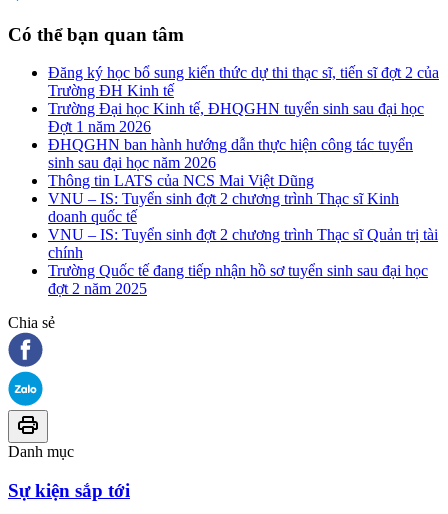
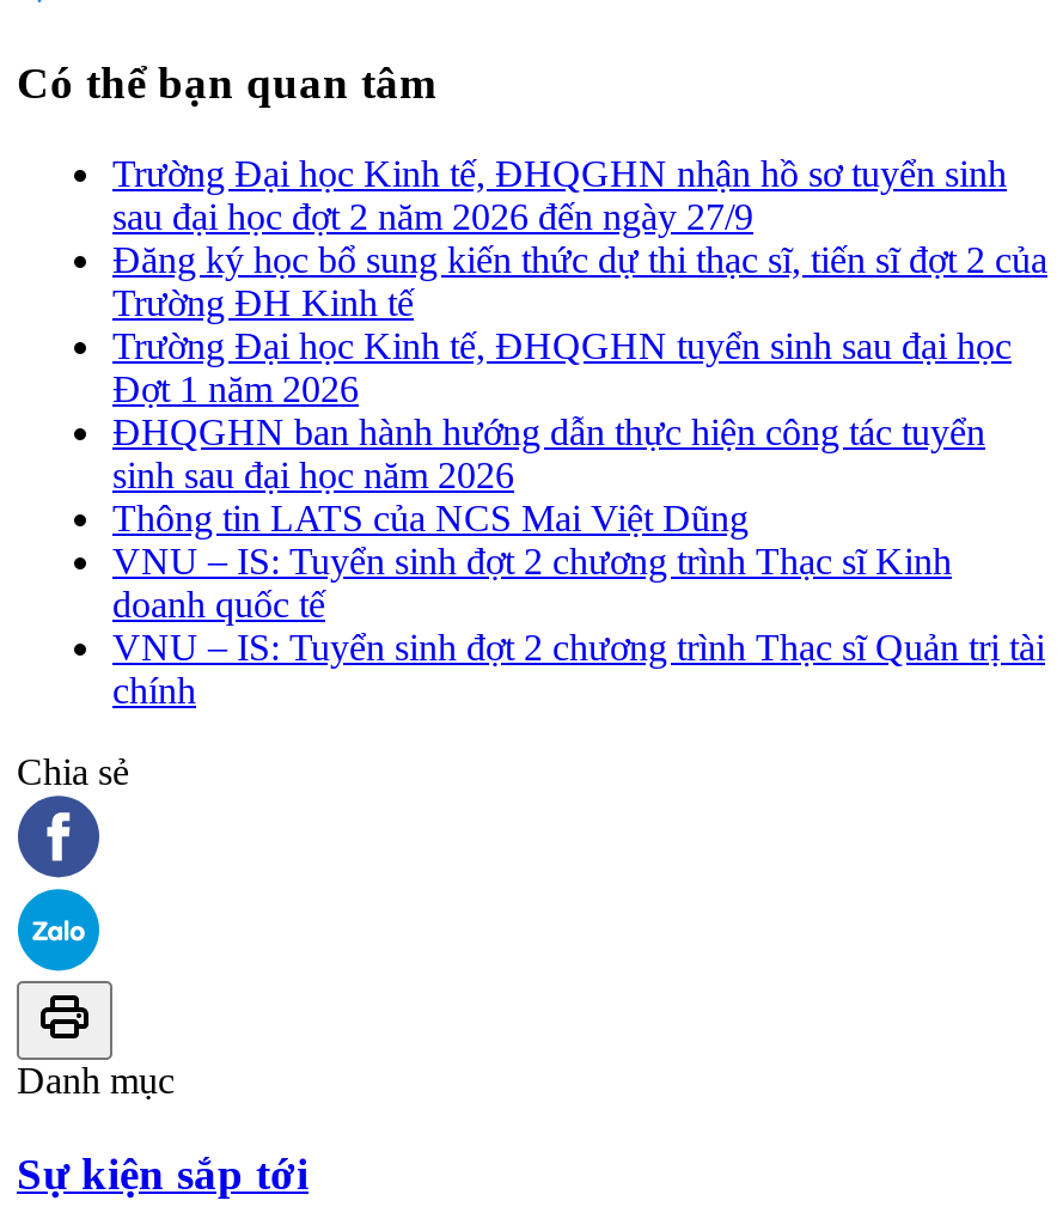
+ Trường Đại học Kinh tế, ĐHQGHN nhận hồ sơ tuyển sinh
+ sau đại học đợt 2 năm 2026 đến ngày 27/9

moved down: Đăng ký học bổ sung kiến thức dự thi thạc sĩ, tiến sĩ đợt 2 của | Trường ĐH Kinh tế | Trường Đại học Kinh tế, ĐHQGHN tuyển sinh sau đại học | ... | VNU – IS: Tuyển sinh đợt 2 chương trình Thạc sĩ Quản trị tài | chính

- Trường Quốc tế đang tiếp nhận hồ sơ tuyển sinh sau đại học
- đợt 2 năm 2025
